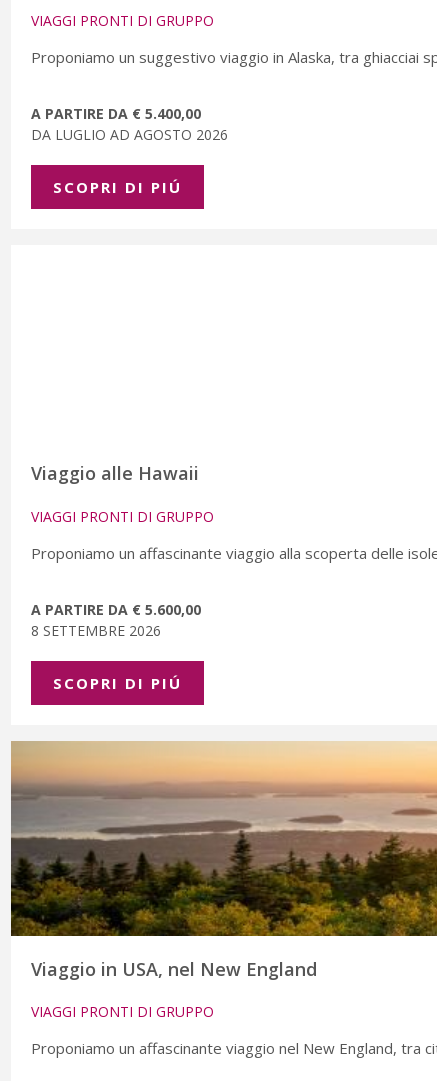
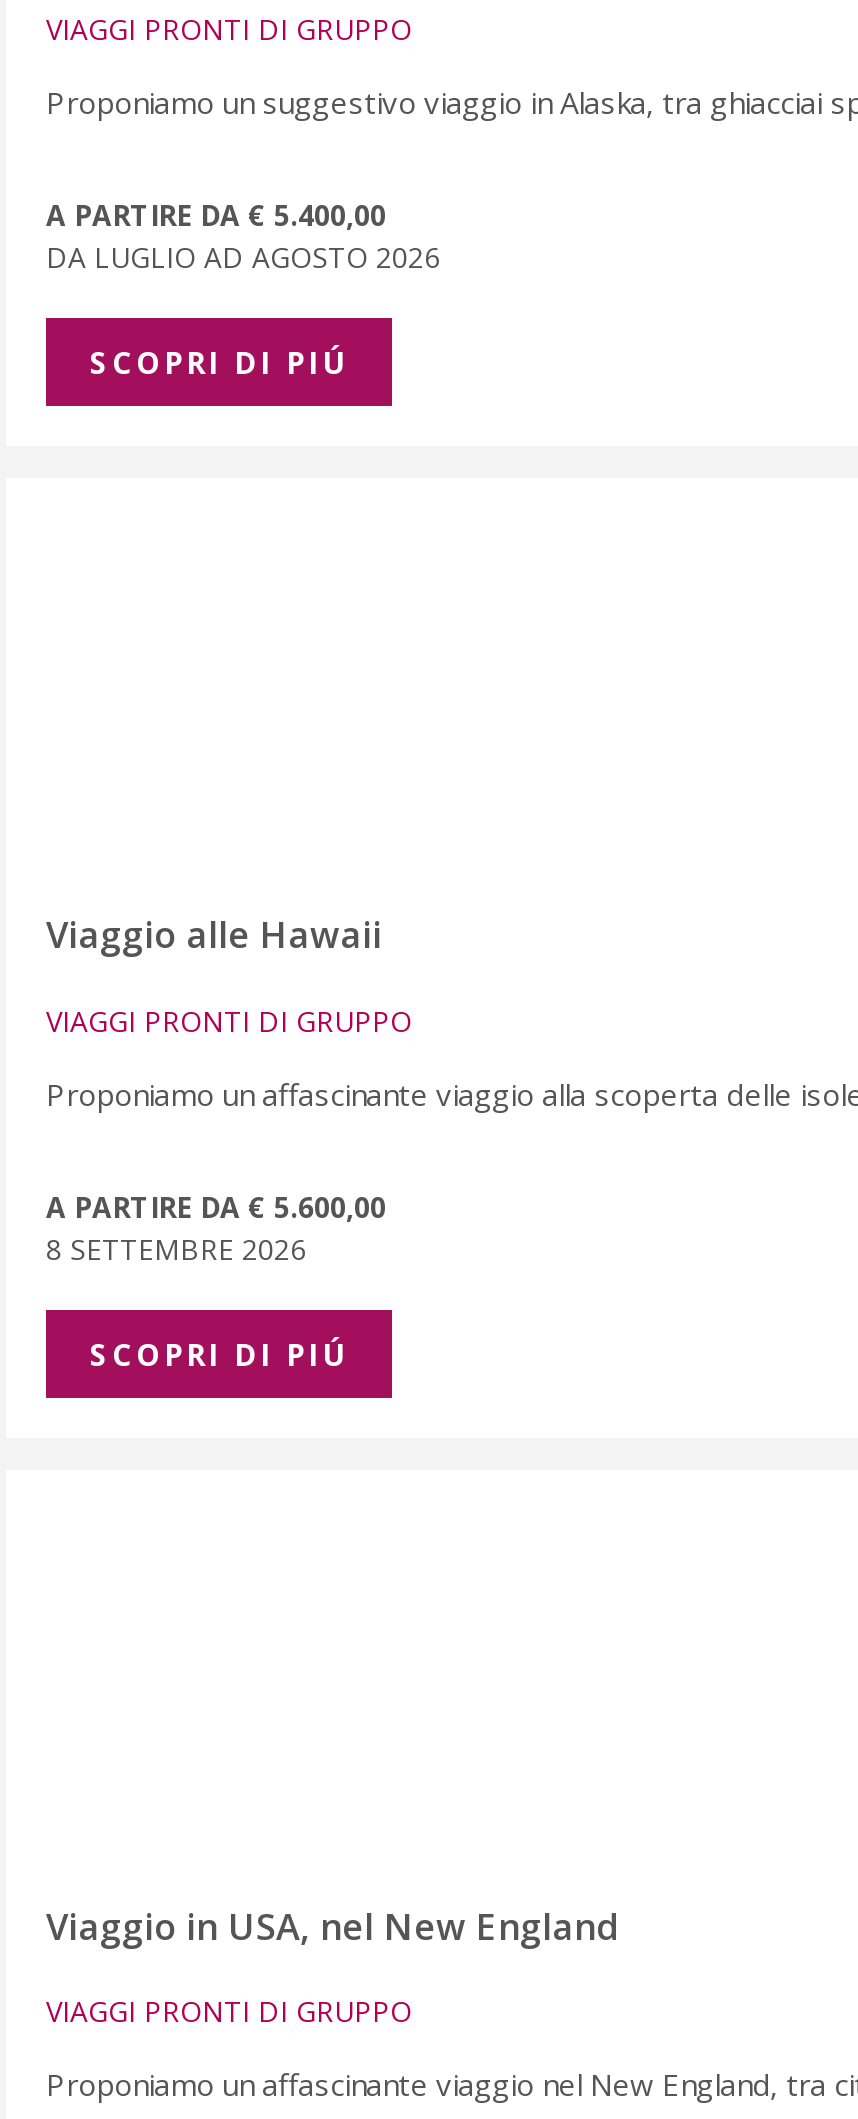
- [image]
